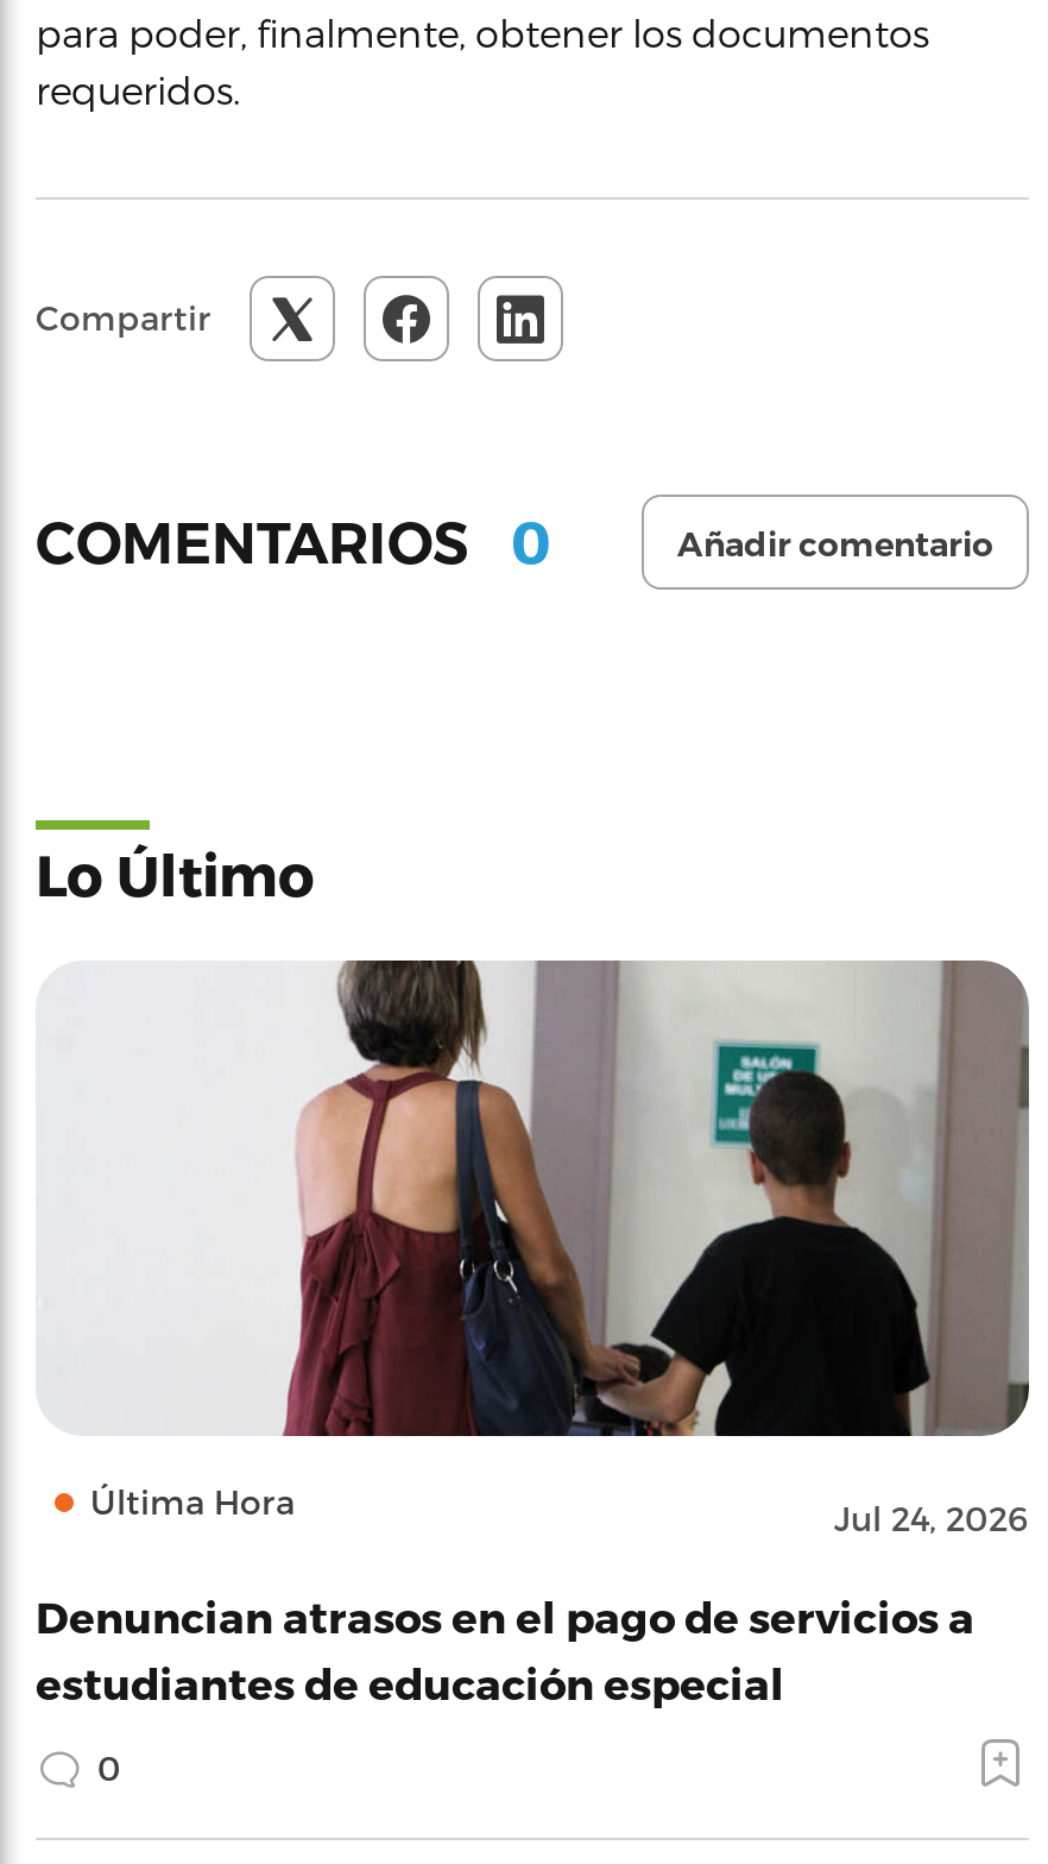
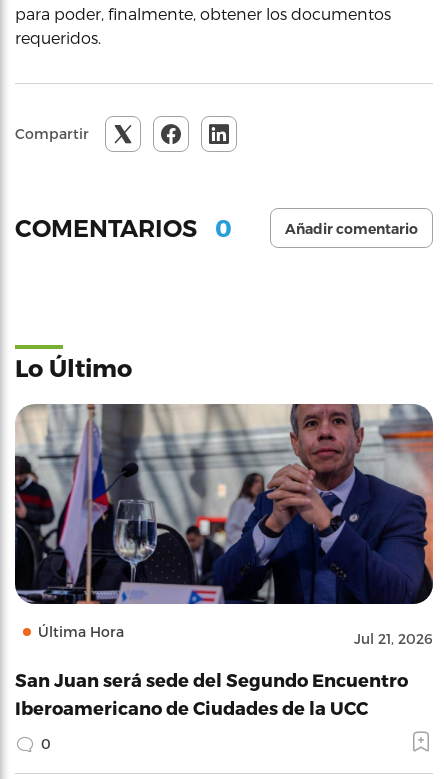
- [image]
- Jul 24, 2026
+ [image]
+ Jul 21, 2026

- Denuncian atrasos en el pago de servicios a
- estudiantes de educación especial
+ San Juan será sede del Segundo Encuentro
+ Iberoamericano de Ciudades de la UCC
